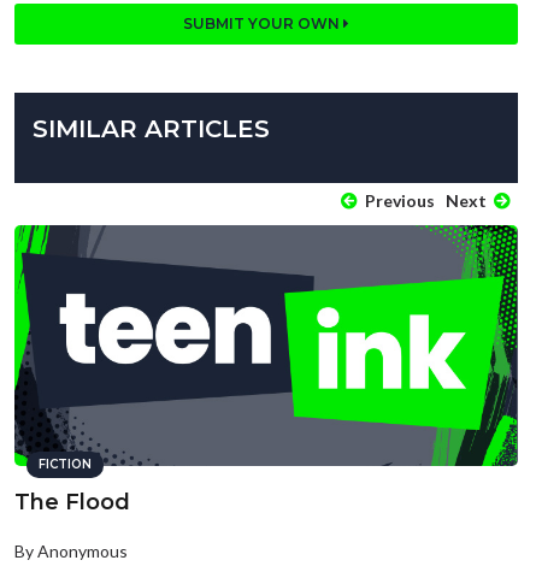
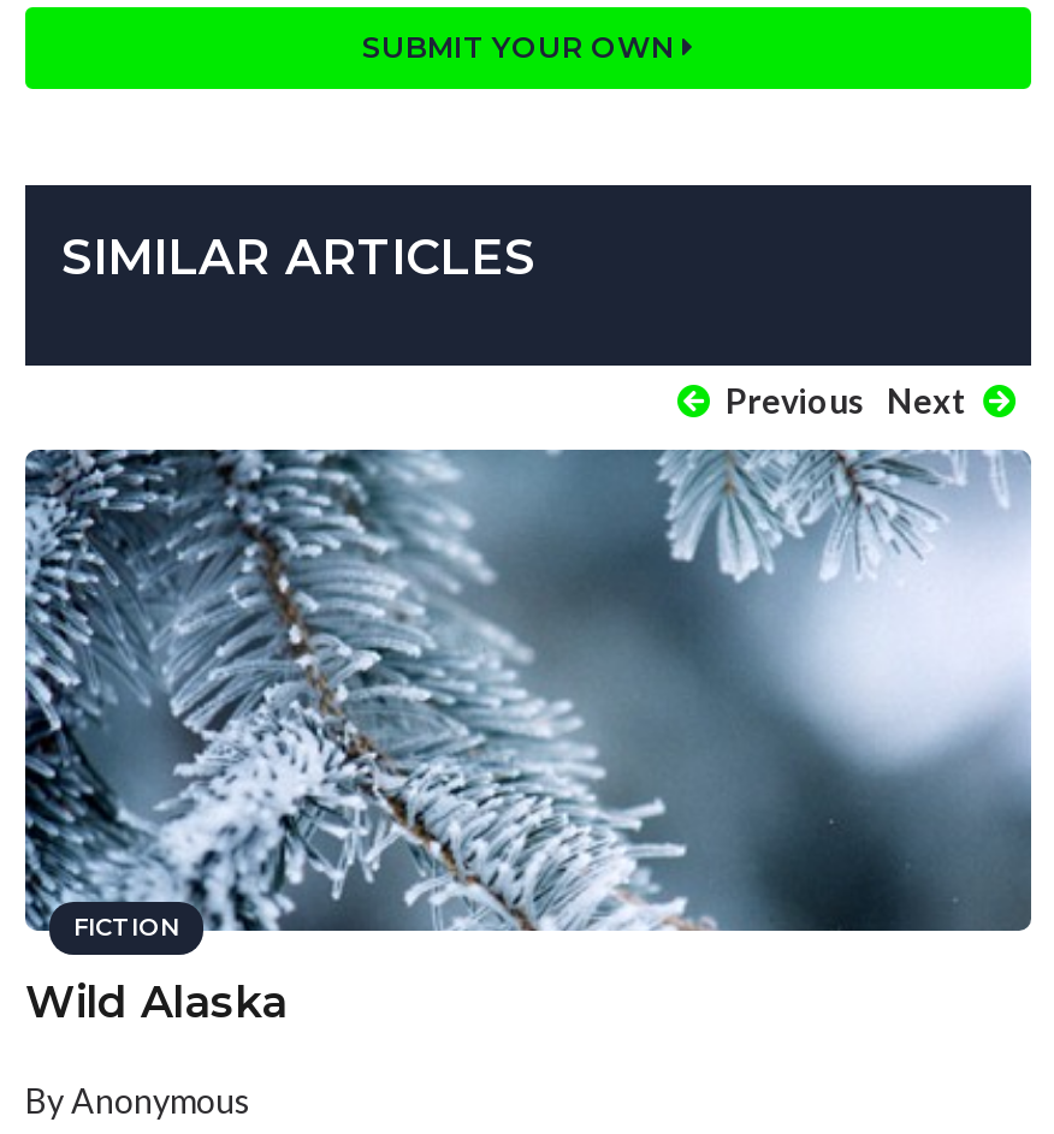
- [image]
- The Flood
+ [image]
+ Wild Alaska
